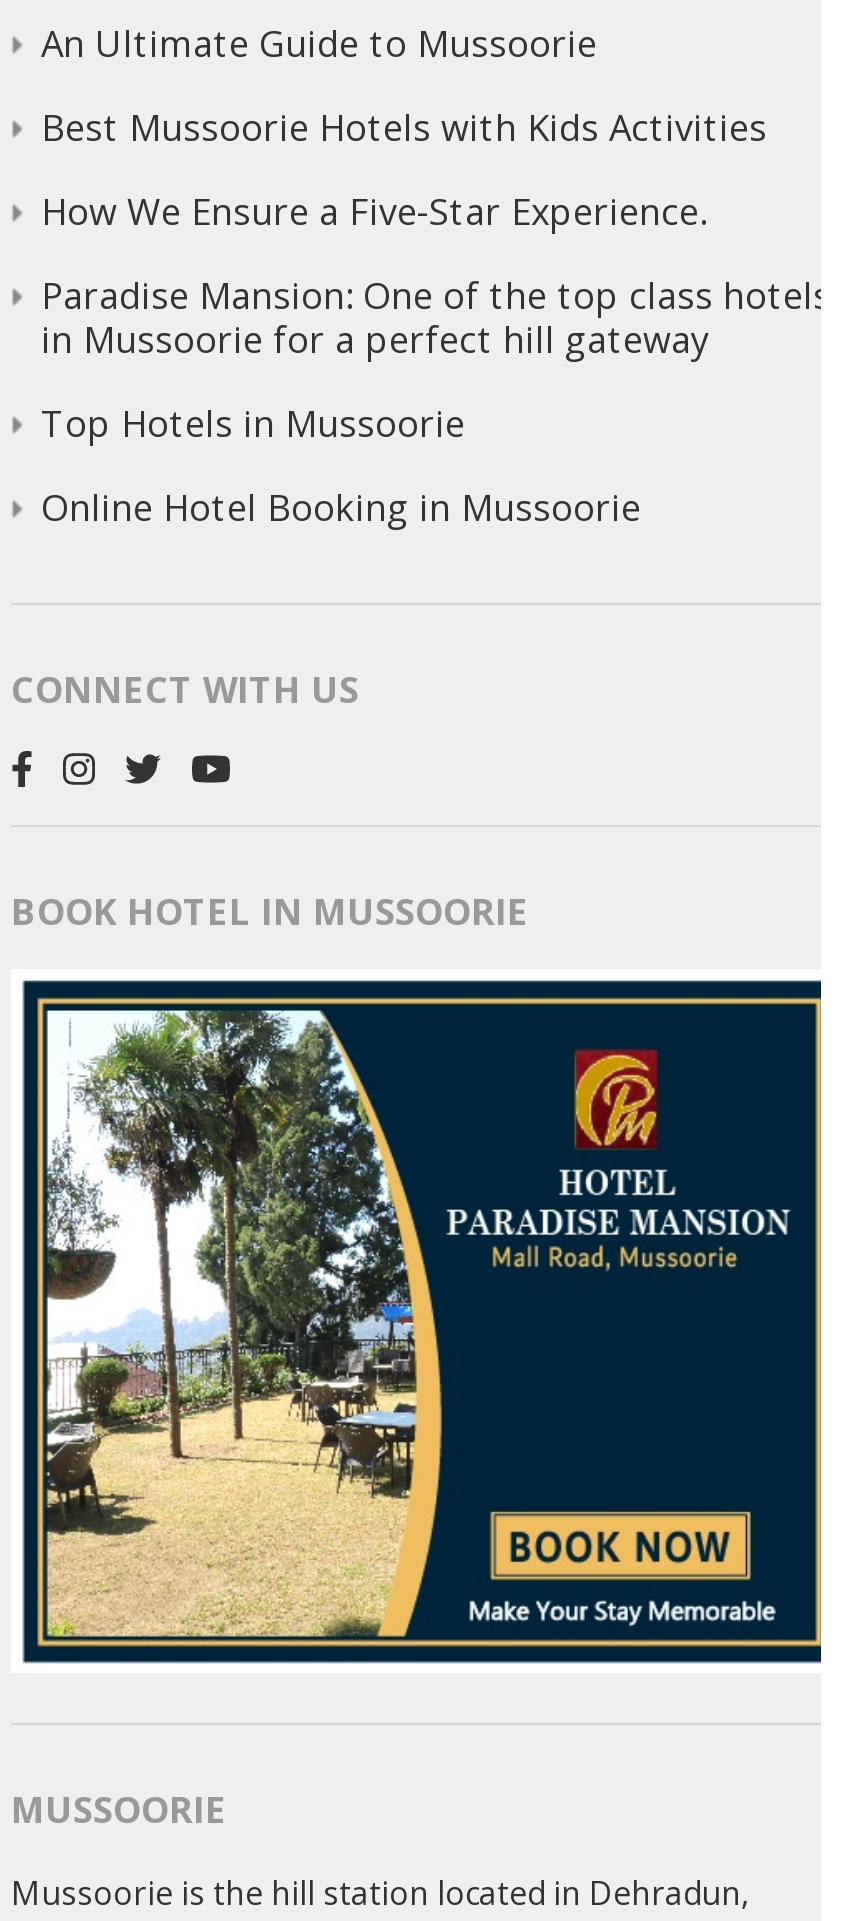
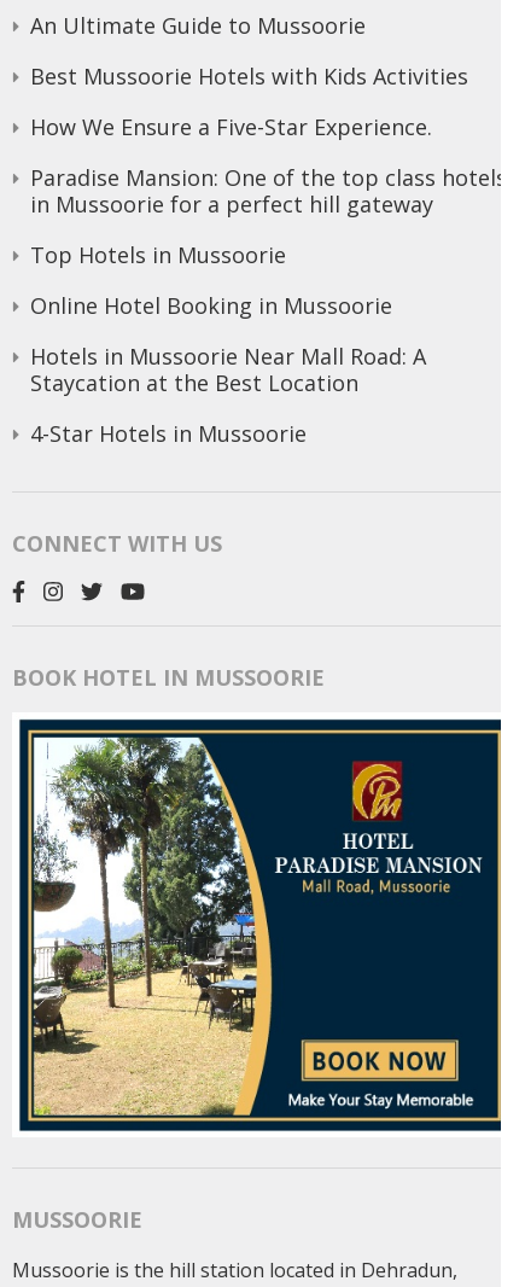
+ Hotels in Mussoorie Near Mall Road: A
+ Staycation at the Best Location
+ 4-Star Hotels in Mussoorie
